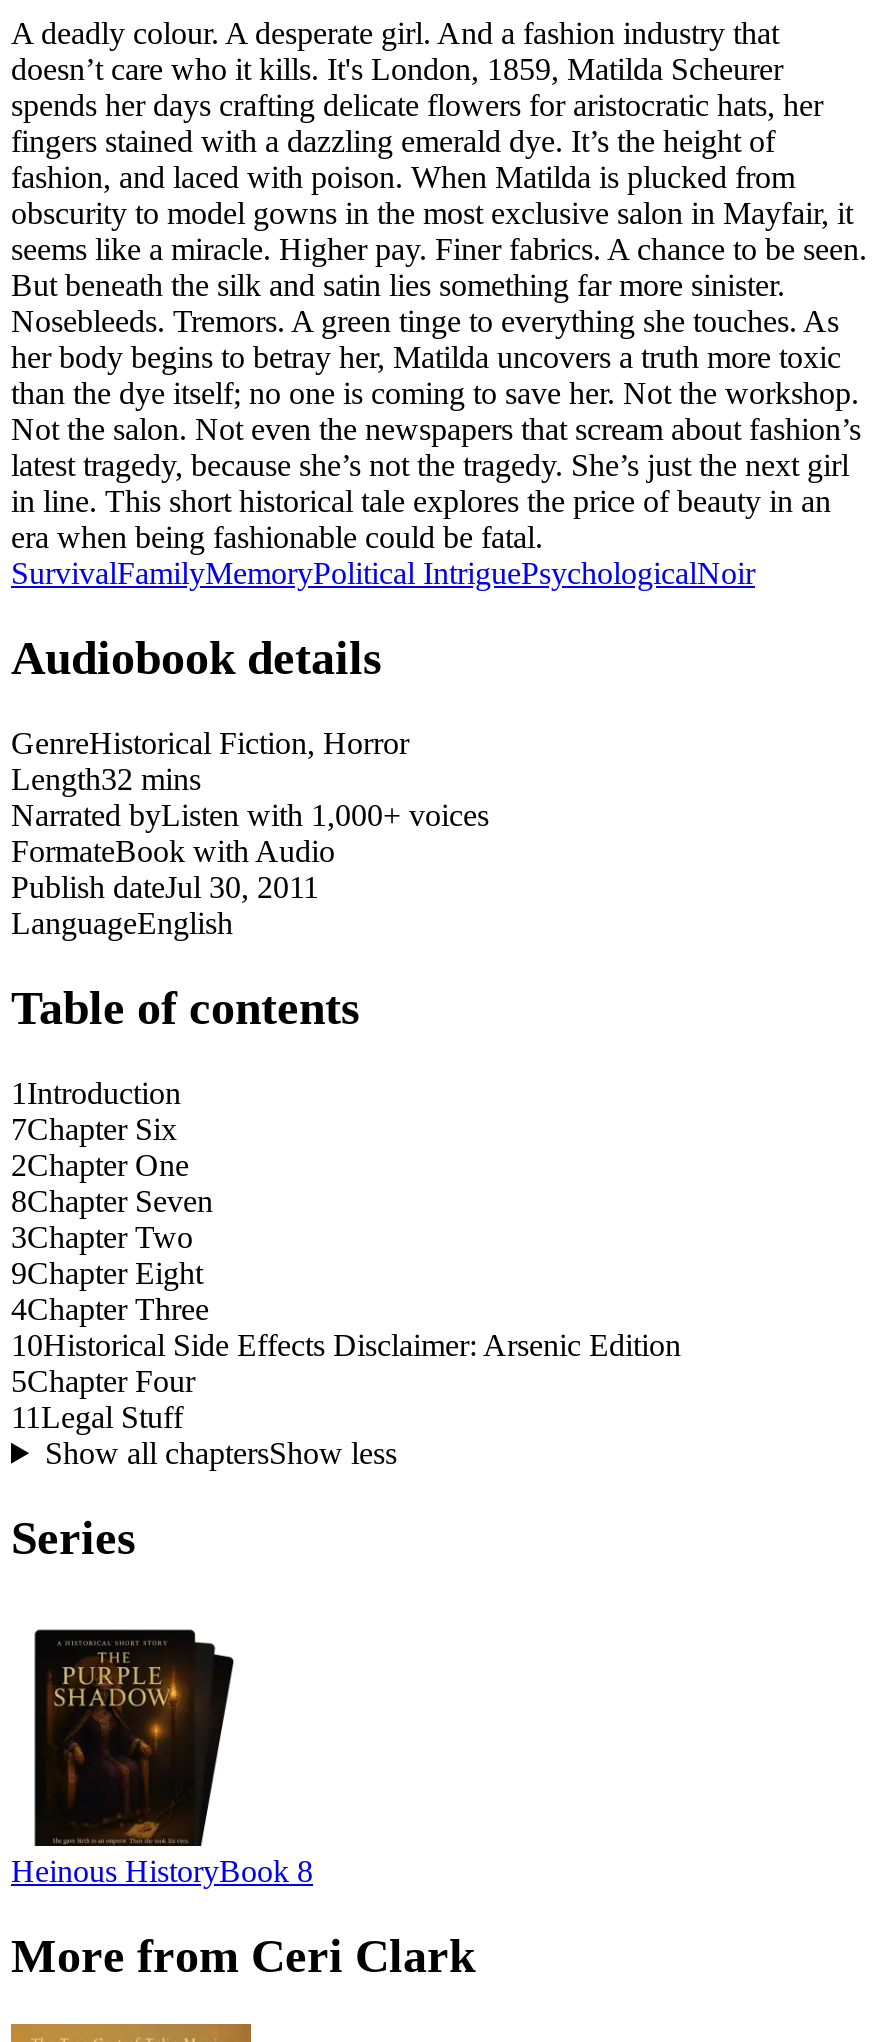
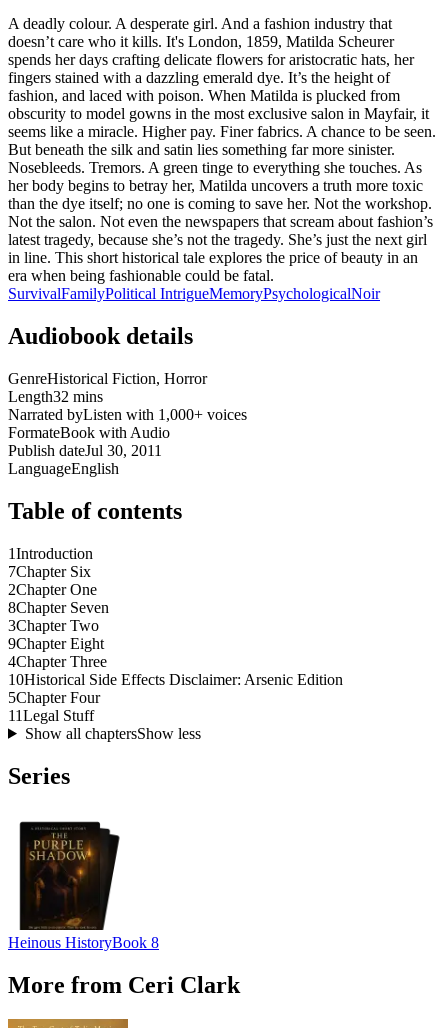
- SurvivalFamilyMemoryPolitical IntriguePsychologicalNoir
+ SurvivalFamilyPolitical IntrigueMemoryPsychologicalNoir
